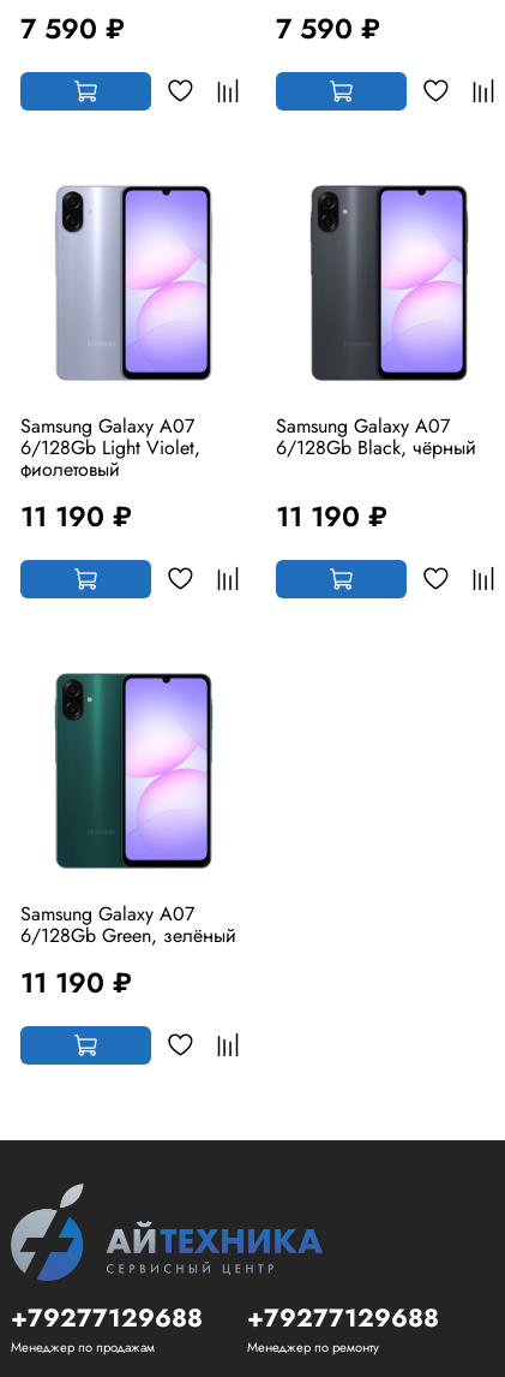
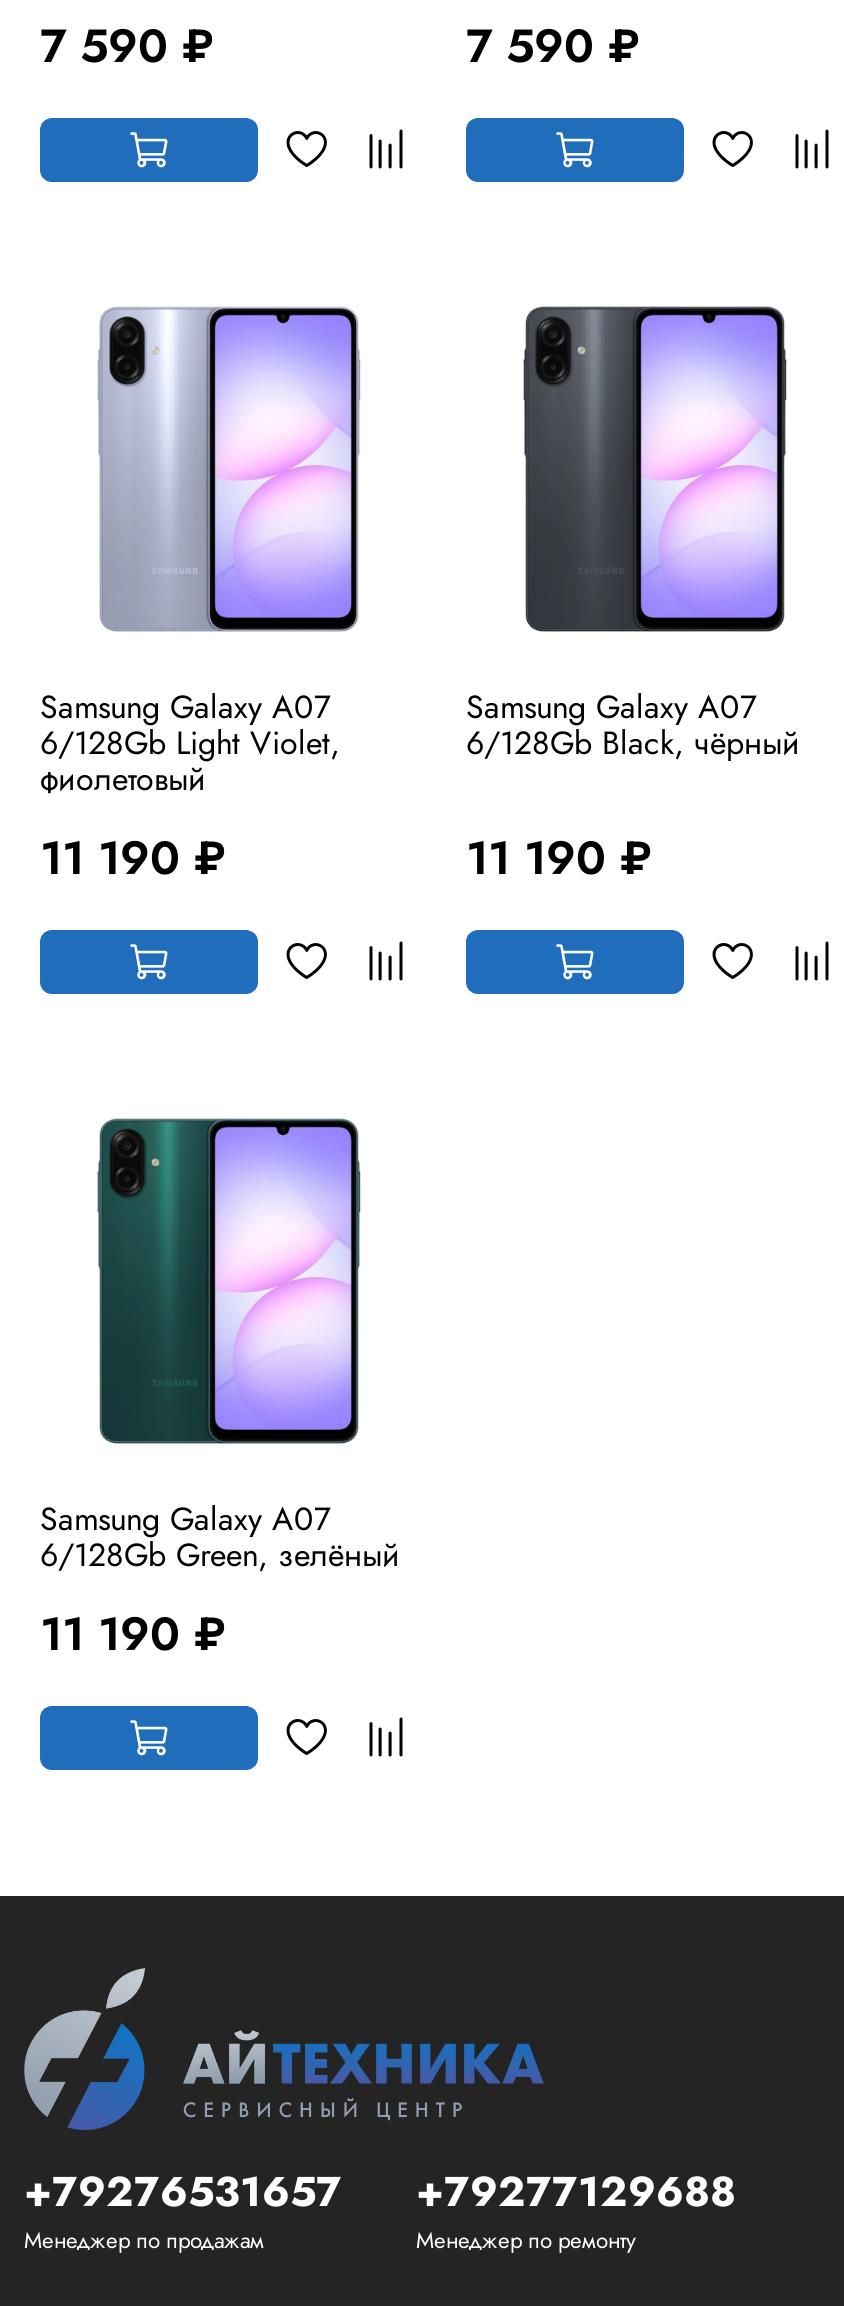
- +79277129688 +79277129688
+ +79276531657 +79277129688
